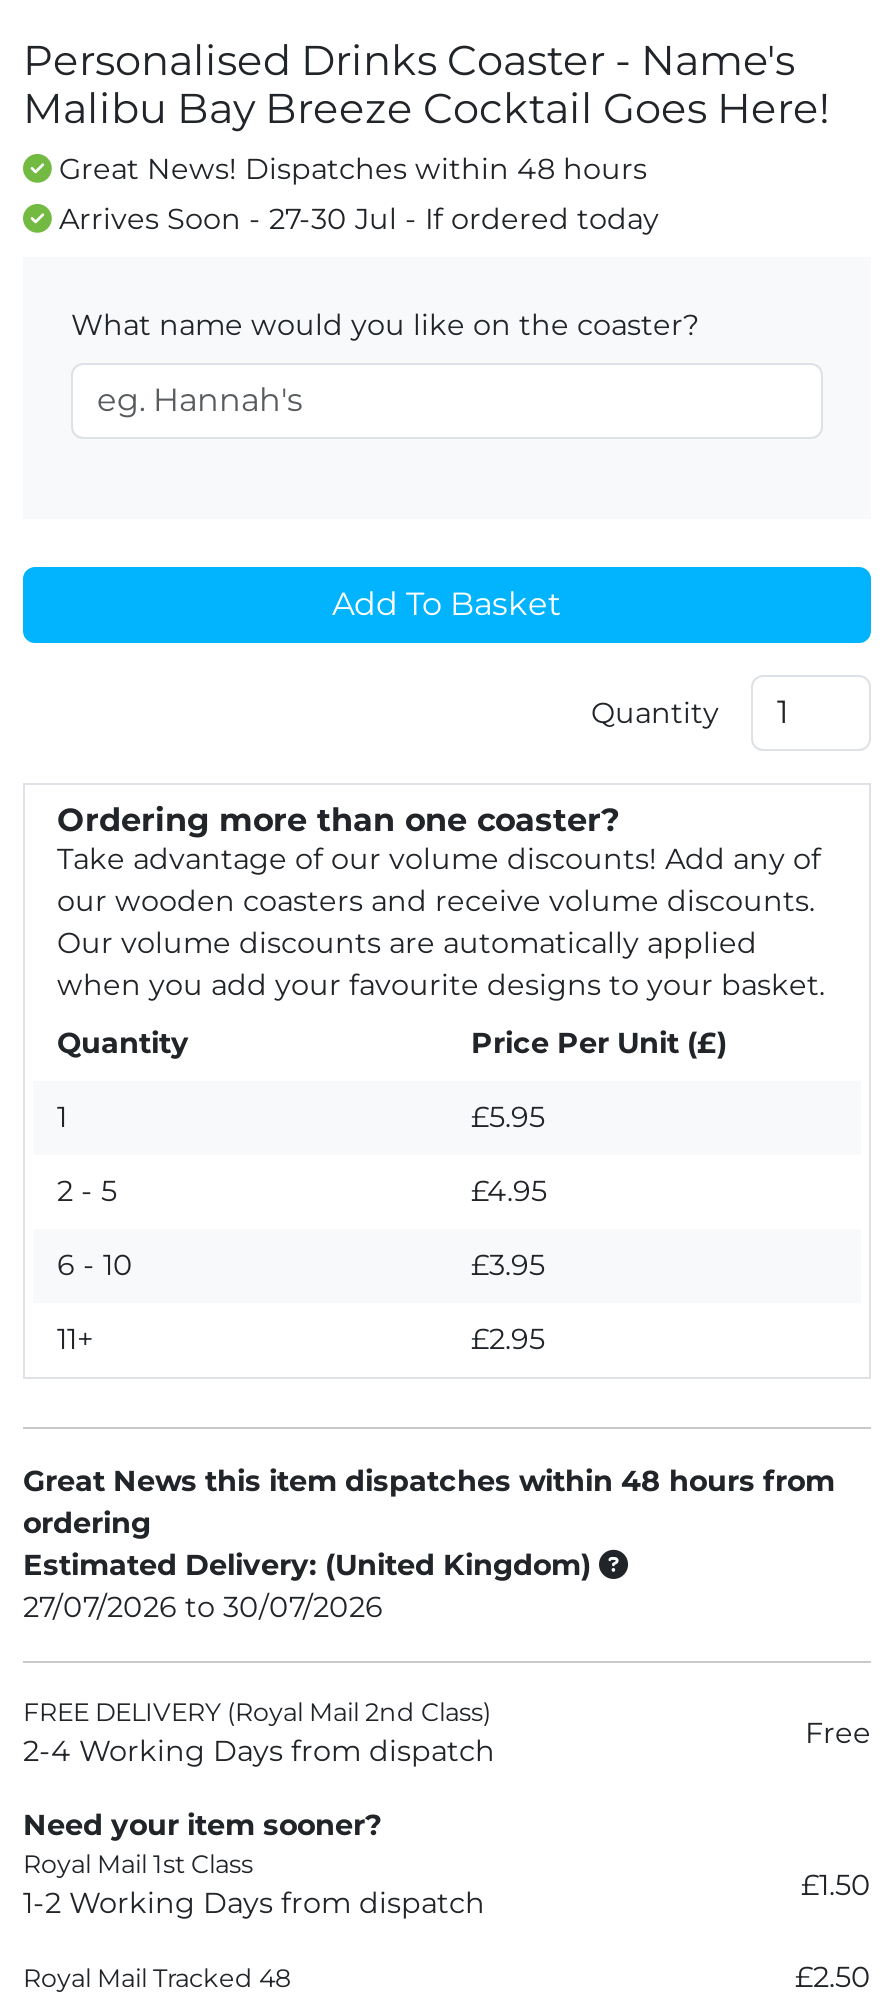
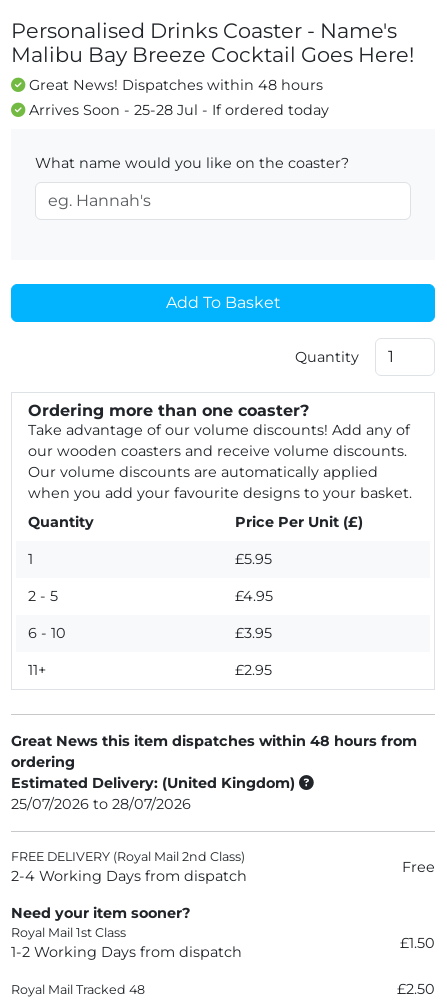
- Arrives Soon - 27-30 Jul - If ordered today
+ Arrives Soon - 25-28 Jul - If ordered today

- 27/07/2026 to 30/07/2026
+ 25/07/2026 to 28/07/2026
